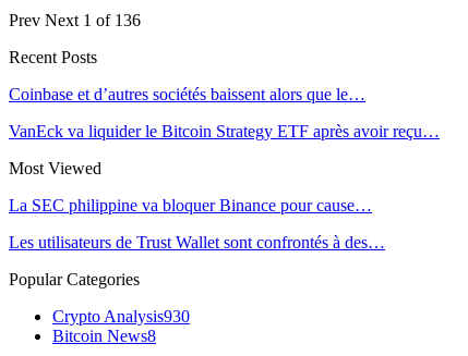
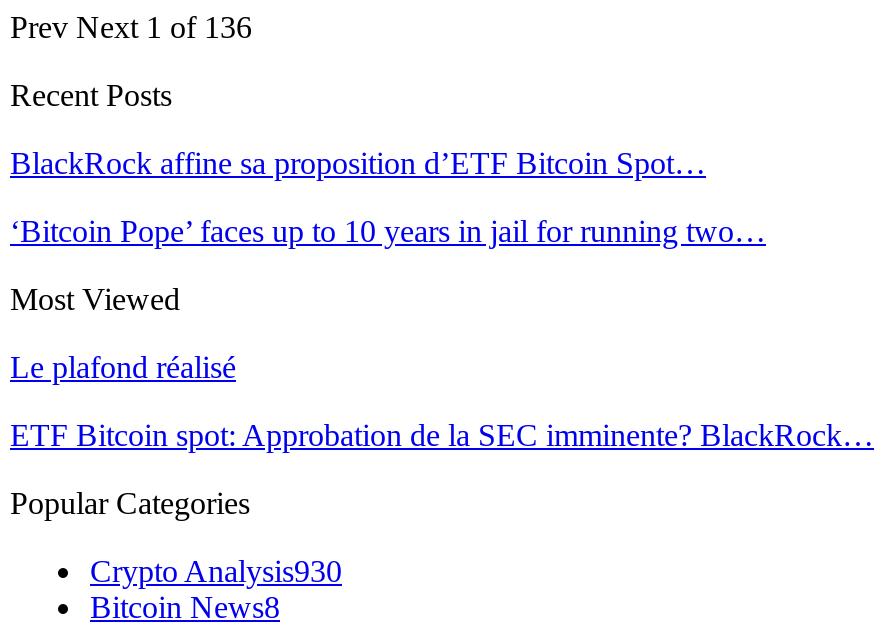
- Coinbase et d’autres sociétés baissent alors que le…
+ BlackRock affine sa proposition d’ETF Bitcoin Spot…

- VanEck va liquider le Bitcoin Strategy ETF après avoir reçu…
+ ‘Bitcoin Pope’ faces up to 10 years in jail for running two…

- La SEC philippine va bloquer Binance pour cause…
+ Le plafond réalisé

- Les utilisateurs de Trust Wallet sont confrontés à des…
+ ETF Bitcoin spot: Approbation de la SEC imminente? BlackRock…
